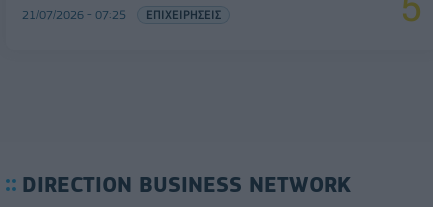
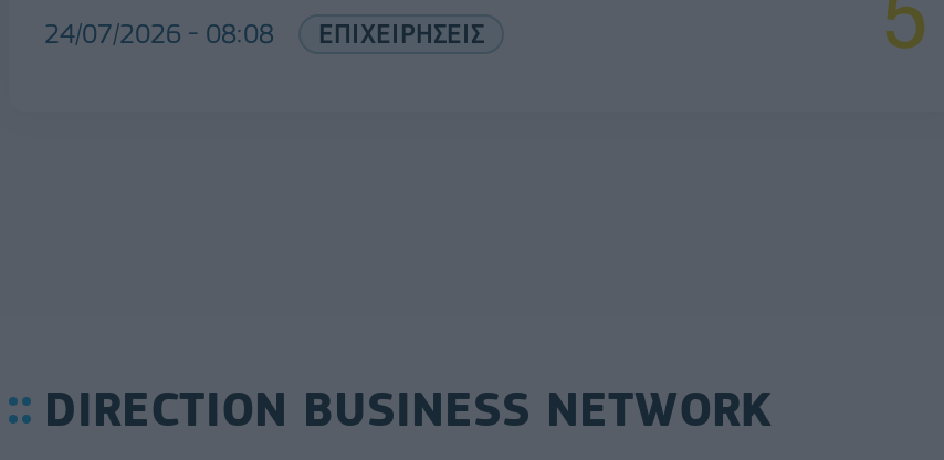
- 21/07/2026 - 07:25 ΕΠΙΧΕΙΡΗΣΕΙΣ
+ 24/07/2026 - 08:08 ΕΠΙΧΕΙΡΗΣΕΙΣ
